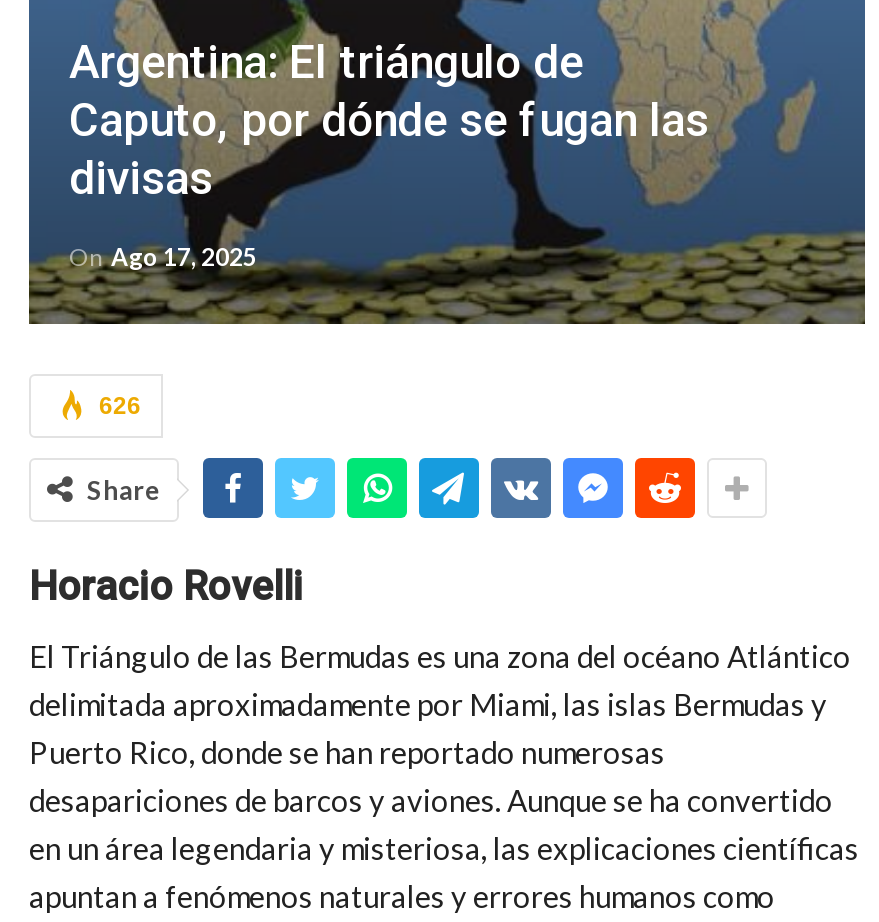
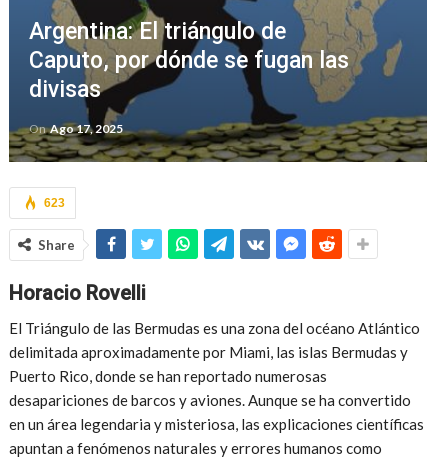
- 626
+ 623
